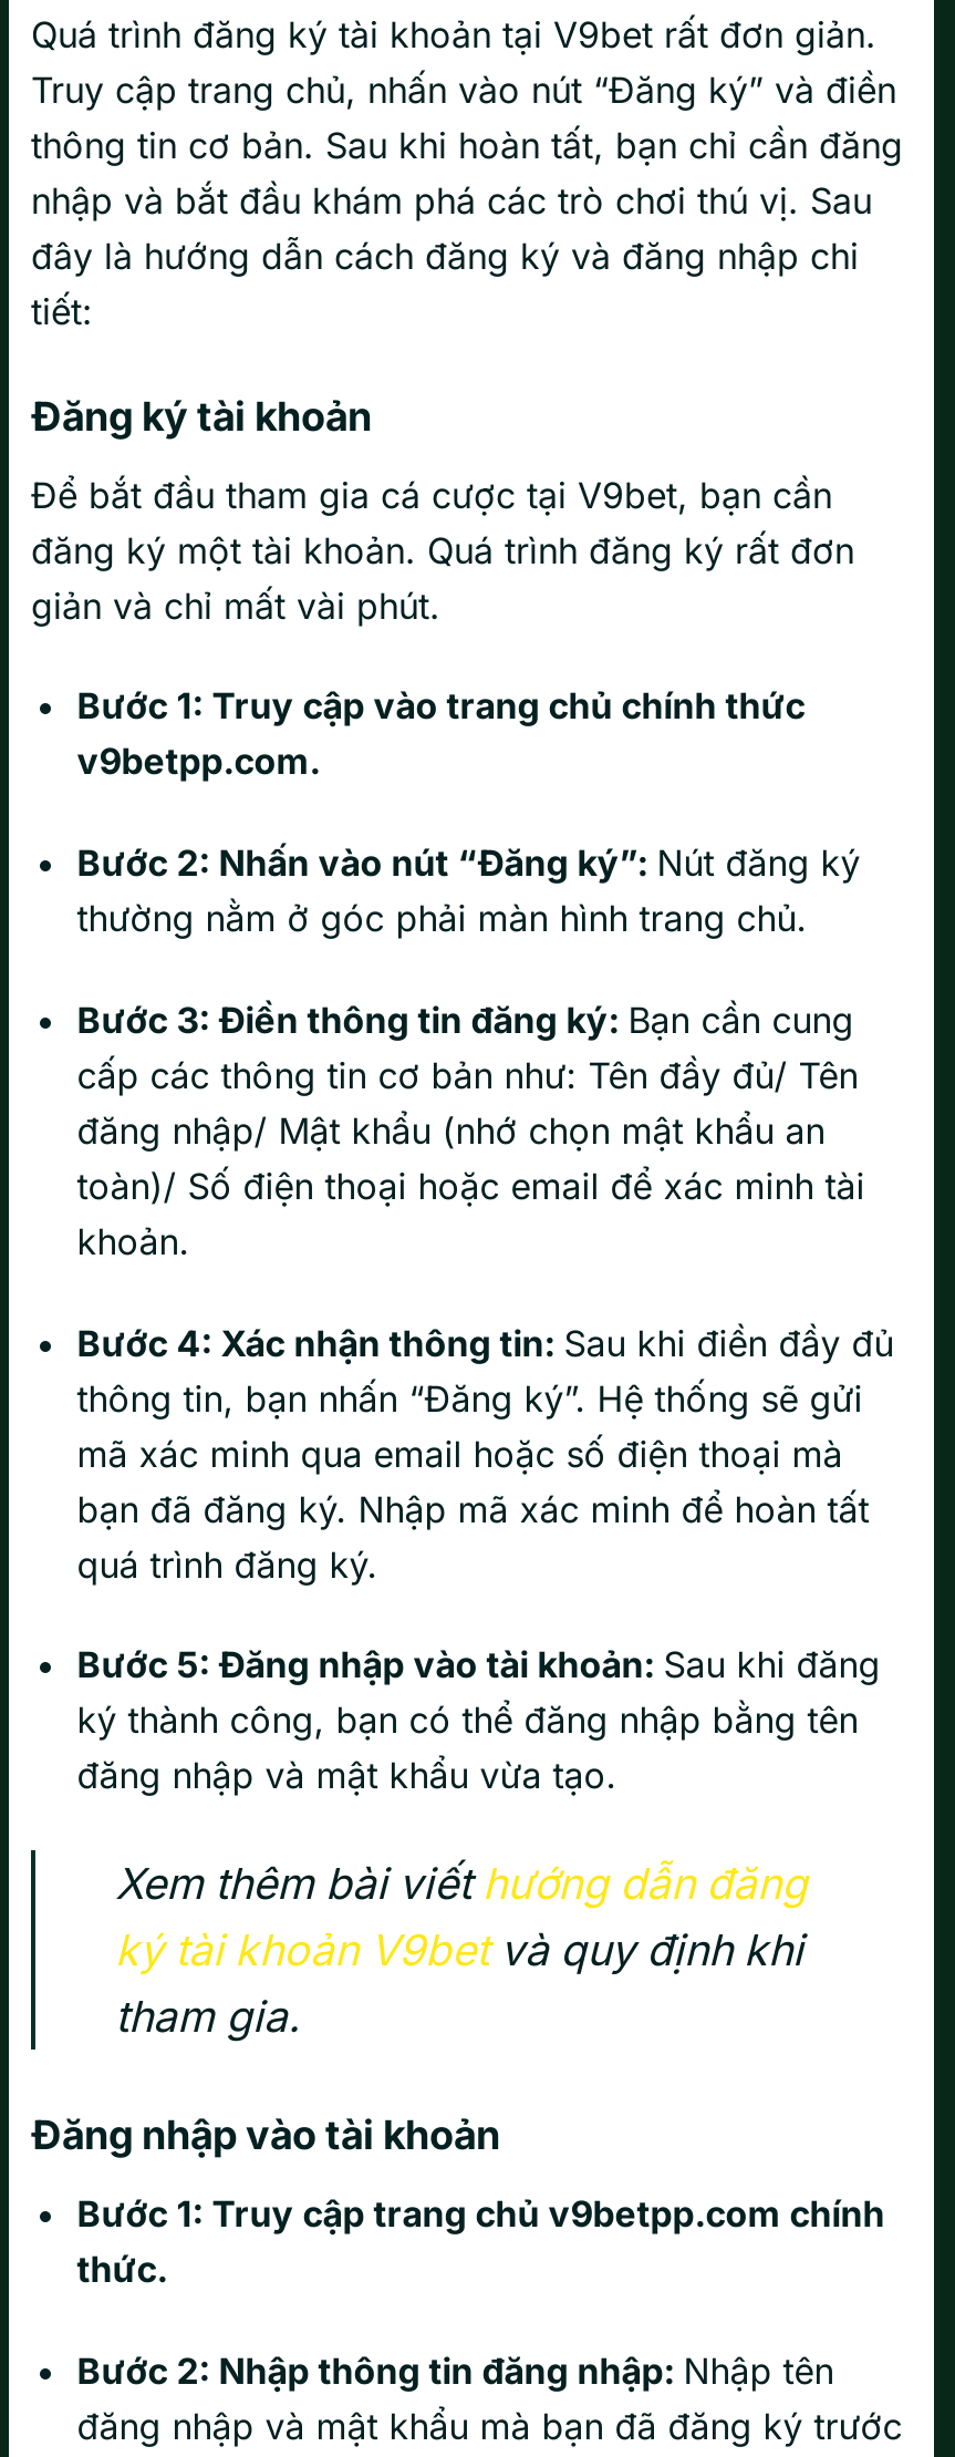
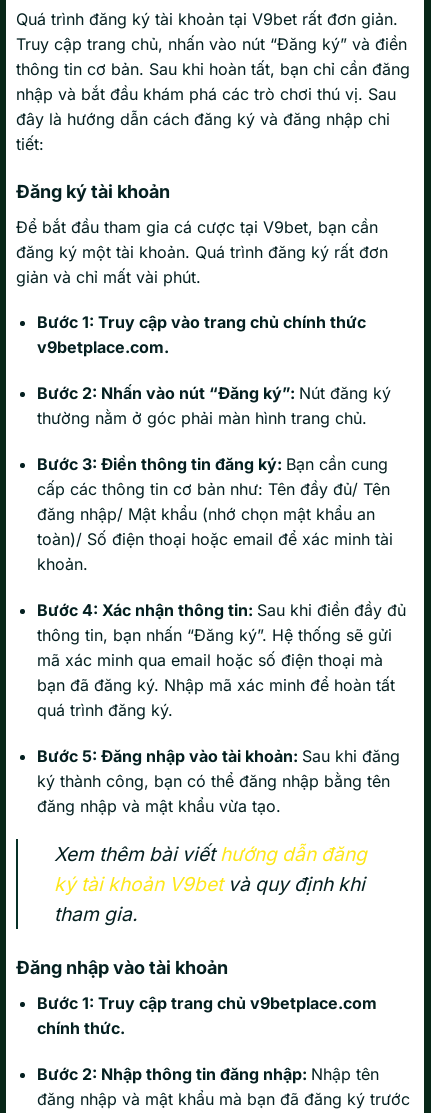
- v9betpp.com.
+ v9betplace.com.

- Bước 1: Truy cập trang chủ v9betpp.com chính
- thức.
+ Bước 1: Truy cập trang chủ v9betplace.com
+ chính thức.
